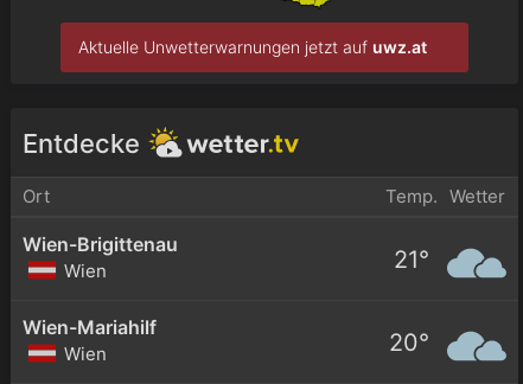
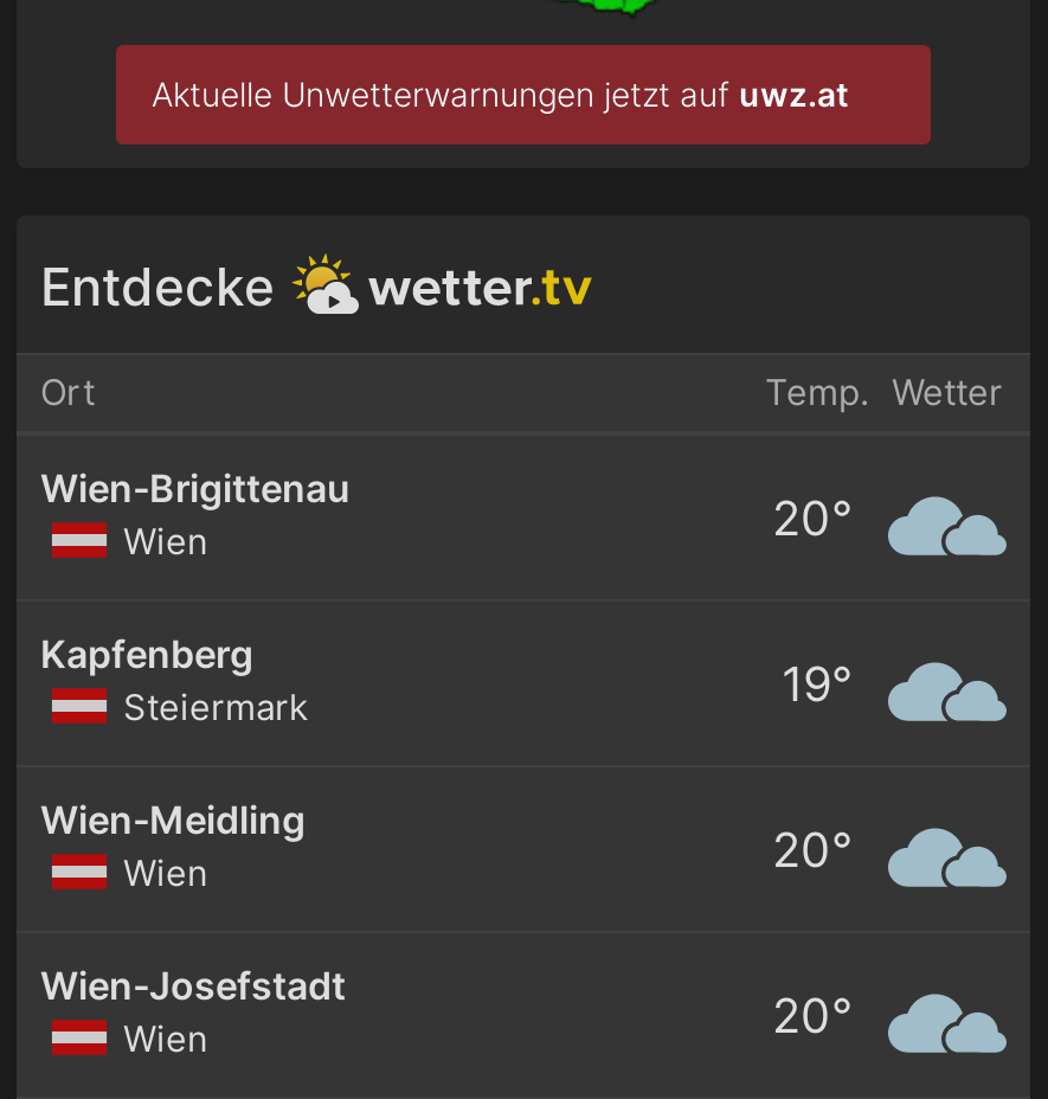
- 21°
- Wien-Mariahilf
+ 20°
+ Kapfenberg
+ Steiermark
+ 19°
+ Wien-Meidling
+ Wien
+ 20°
+ Wien-Josefstadt
